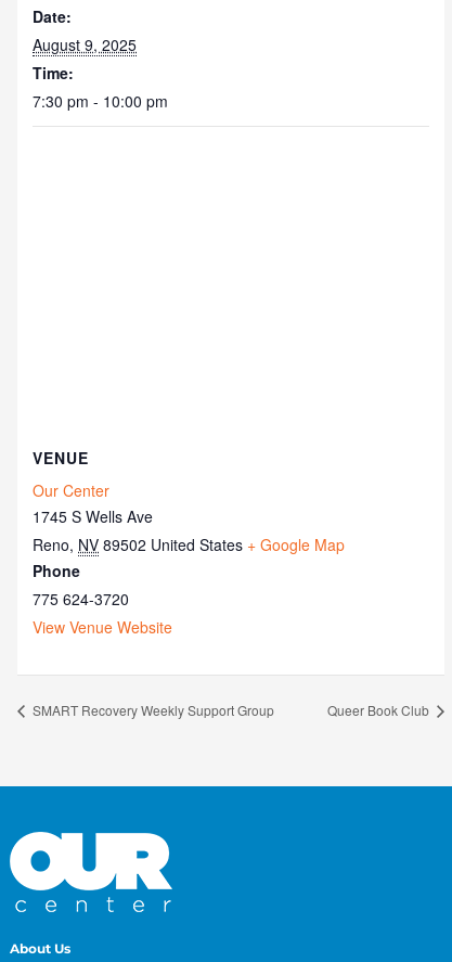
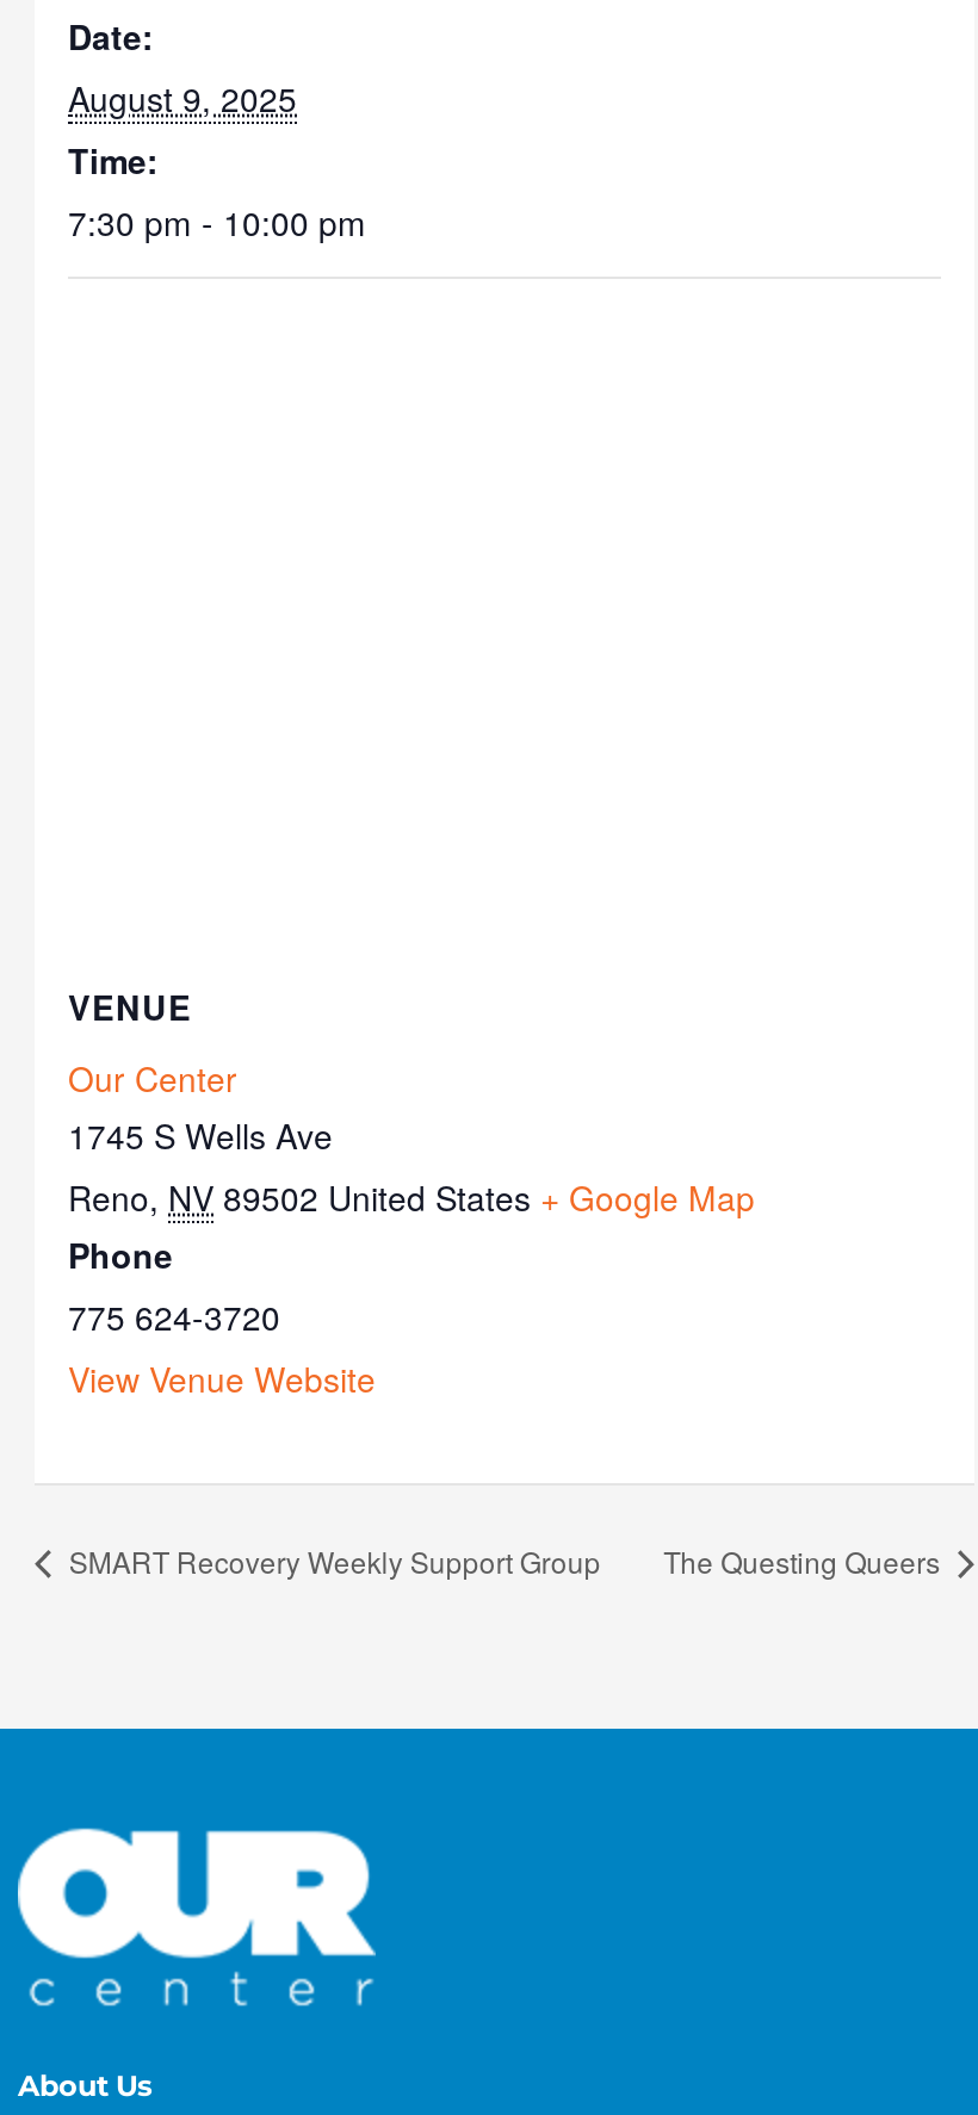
- Queer Book Club
+ The Questing Queers
